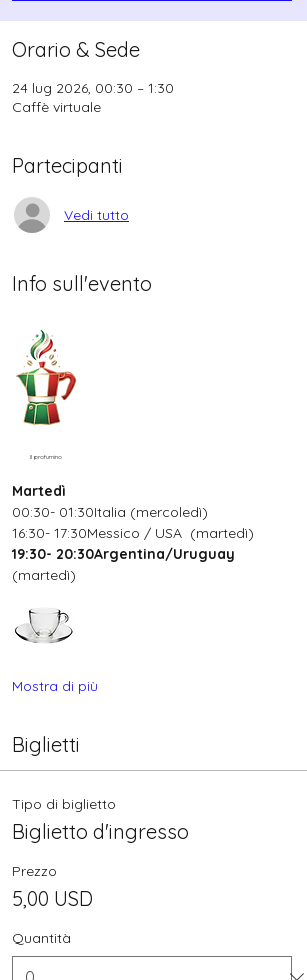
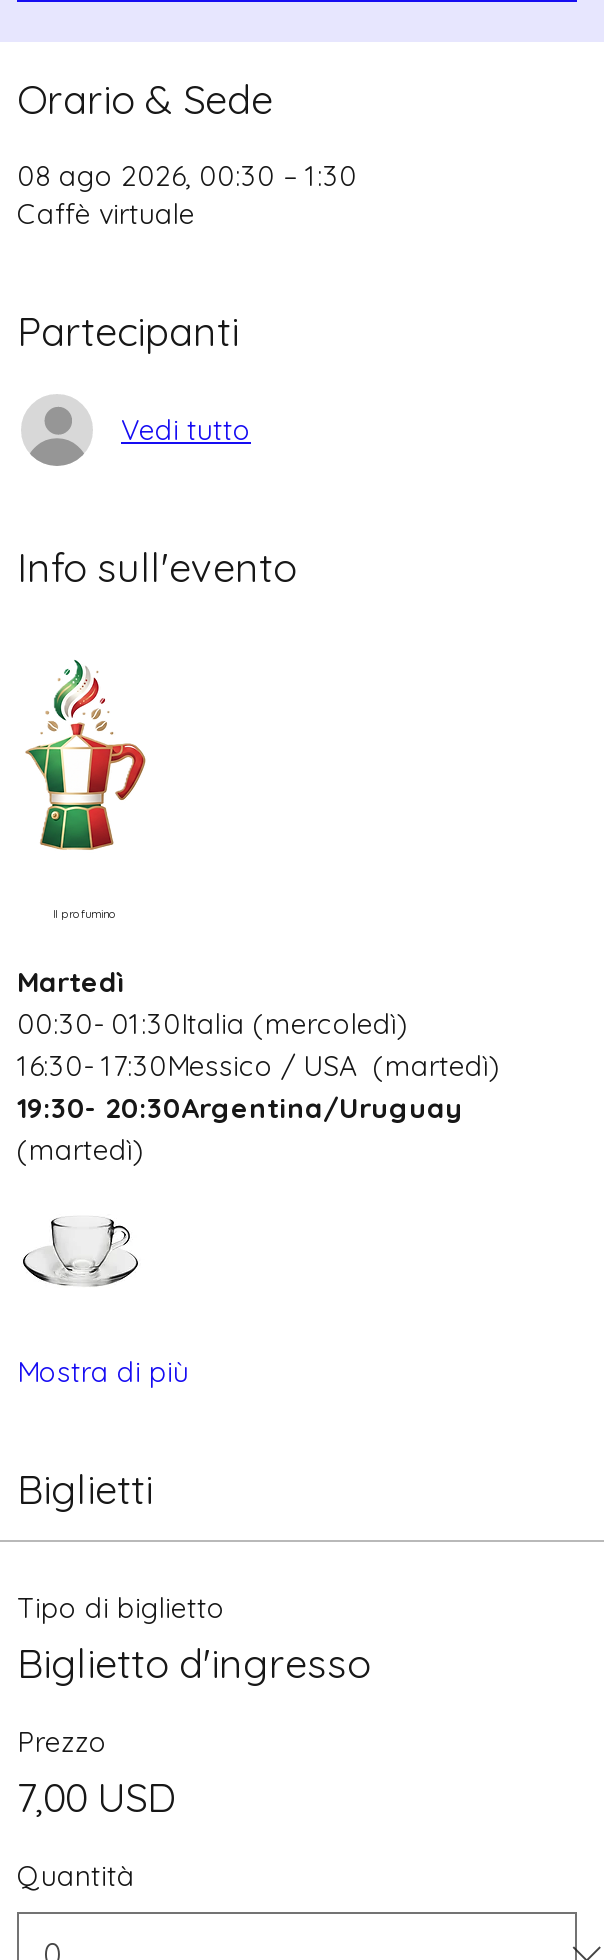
- 24 lug 2026, 00:30 – 1:30
+ 08 ago 2026, 00:30 – 1:30

- 5,00 USD
+ 7,00 USD
